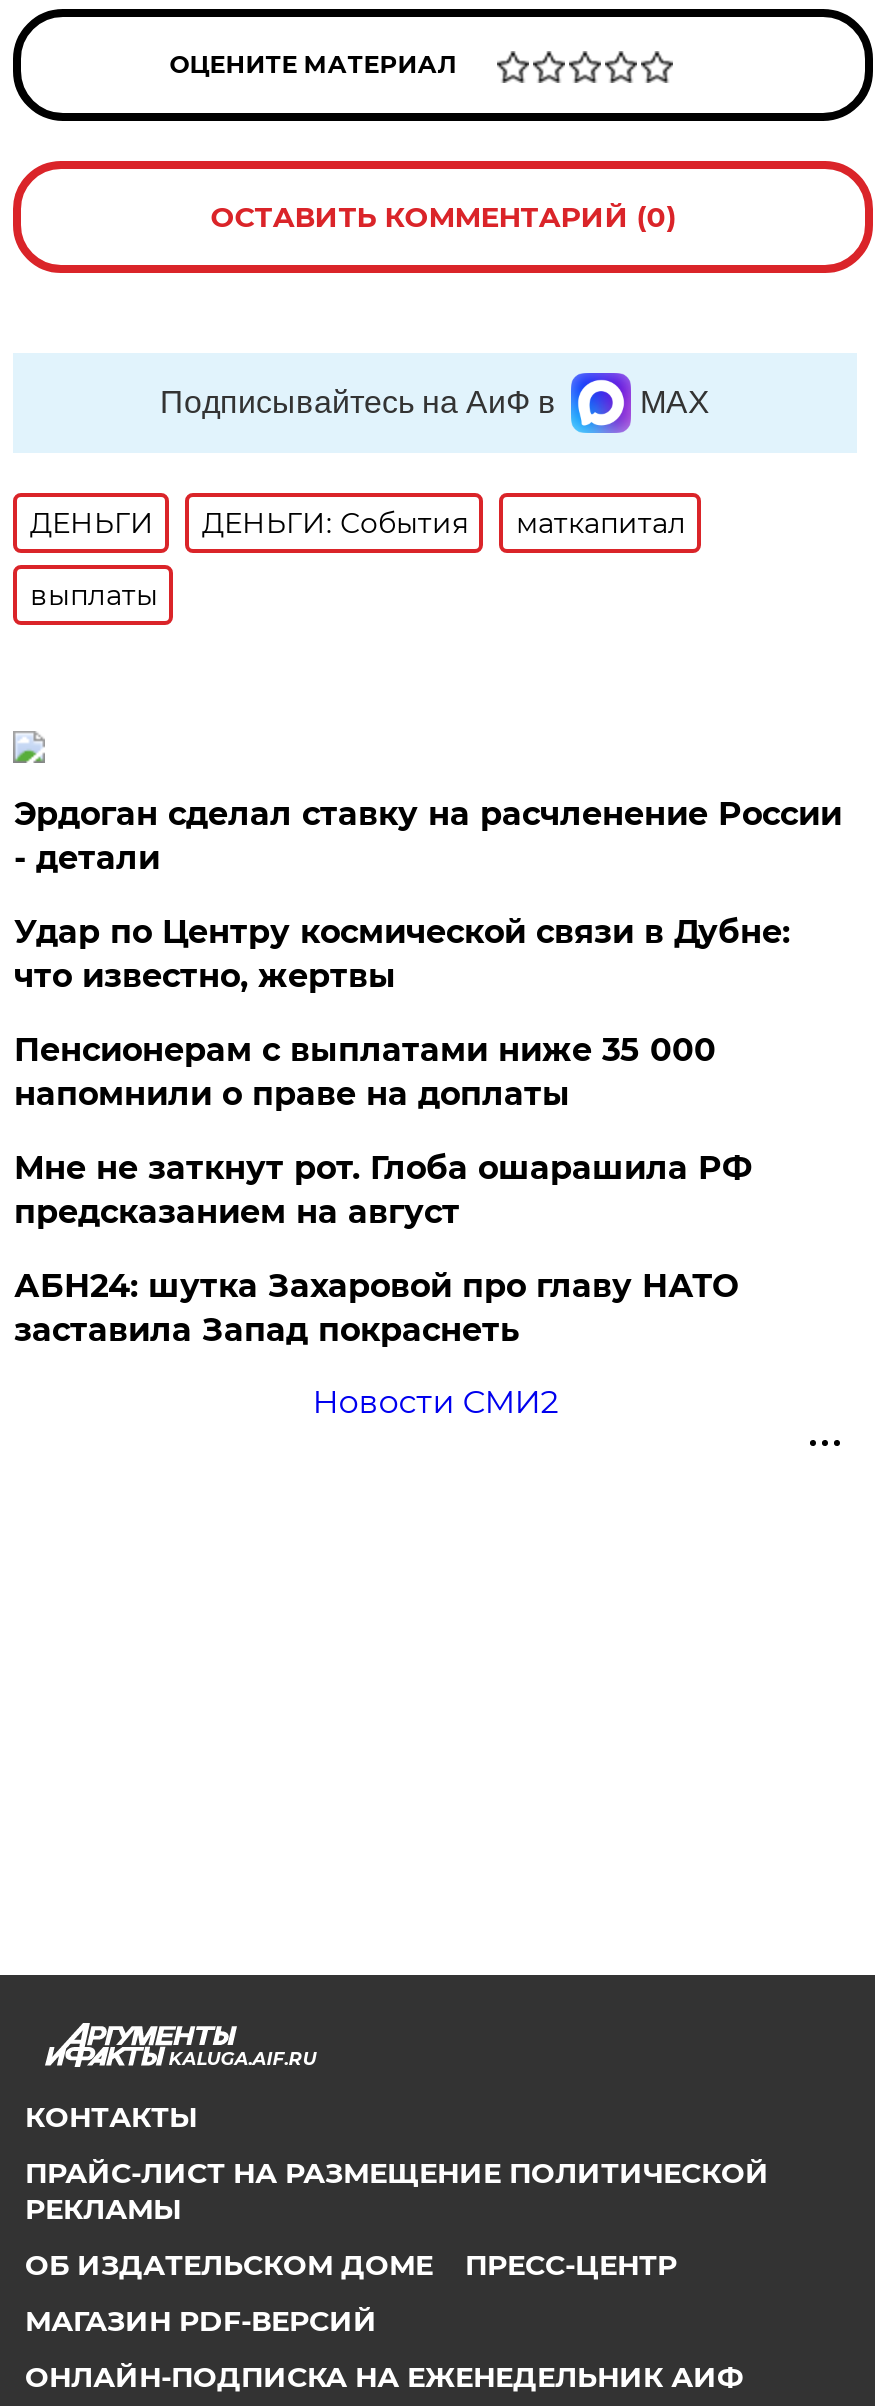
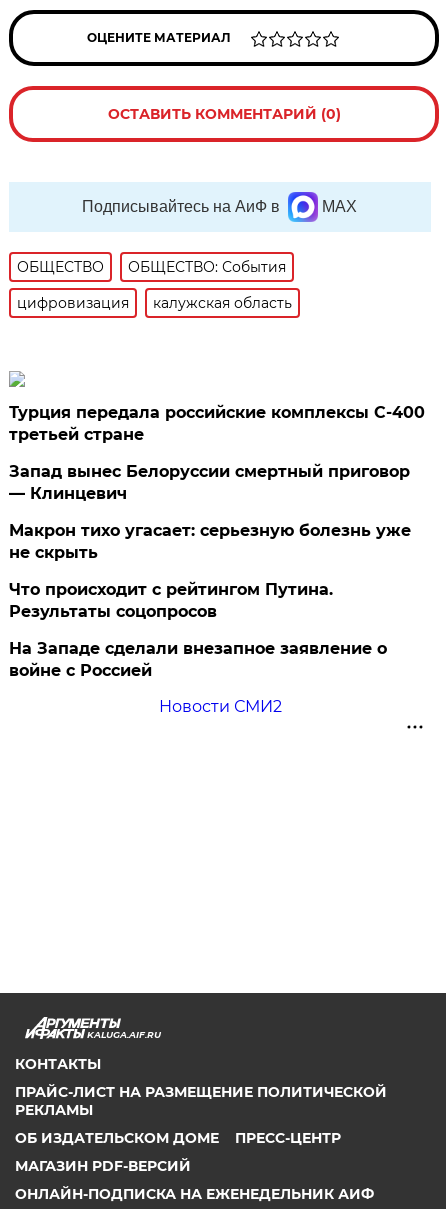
- ДЕНЬГИ
- ДЕНЬГИ: События
- маткапитал
+ ОБЩЕСТВО
+ ОБЩЕСТВО: События

- выплаты
+ цифровизация
+ калужская область

- Эрдоган сделал ставку на расчленение России
- - детали
+ Турция передала российские комплексы С-400
+ третьей стране

- Удар по Центру космической связи в Дубне:
- что известно, жертвы
+ Запад вынес Белоруссии смертный приговор
+ — Клинцевич

- Пенсионерам с выплатами ниже 35 000
- напомнили о праве на доплаты
+ Макрон тихо угасает: серьезную болезнь уже
+ не скрыть

- Мне не заткнут рот. Глоба ошарашила РФ
- предсказанием на август
+ Что происходит с рейтингом Путина.
+ Результаты соцопросов

- АБН24: шутка Захаровой про главу НАТО
- заставила Запад покраснеть
+ На Западе сделали внезапное заявление о
+ войне с Россией
